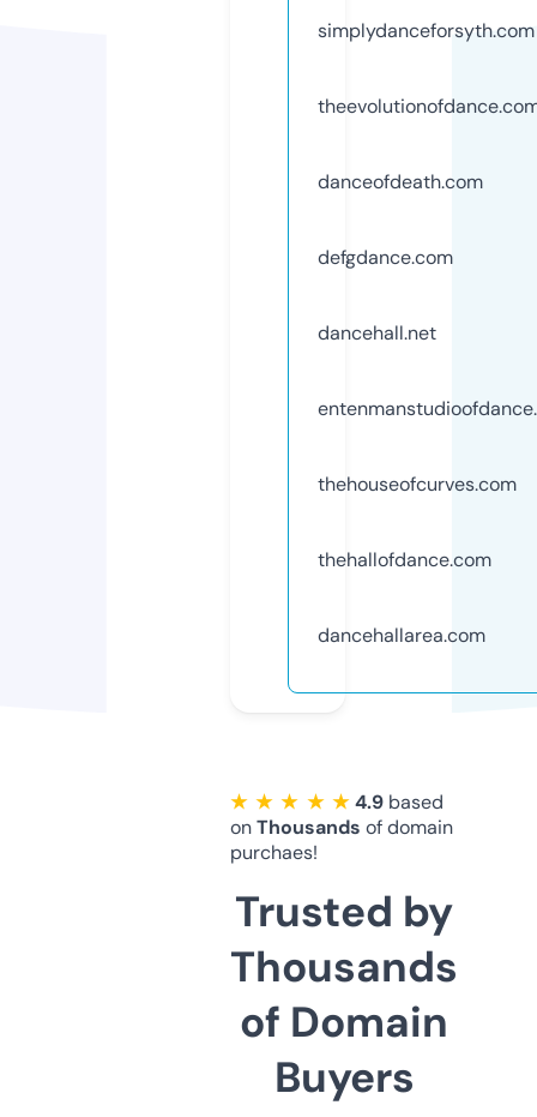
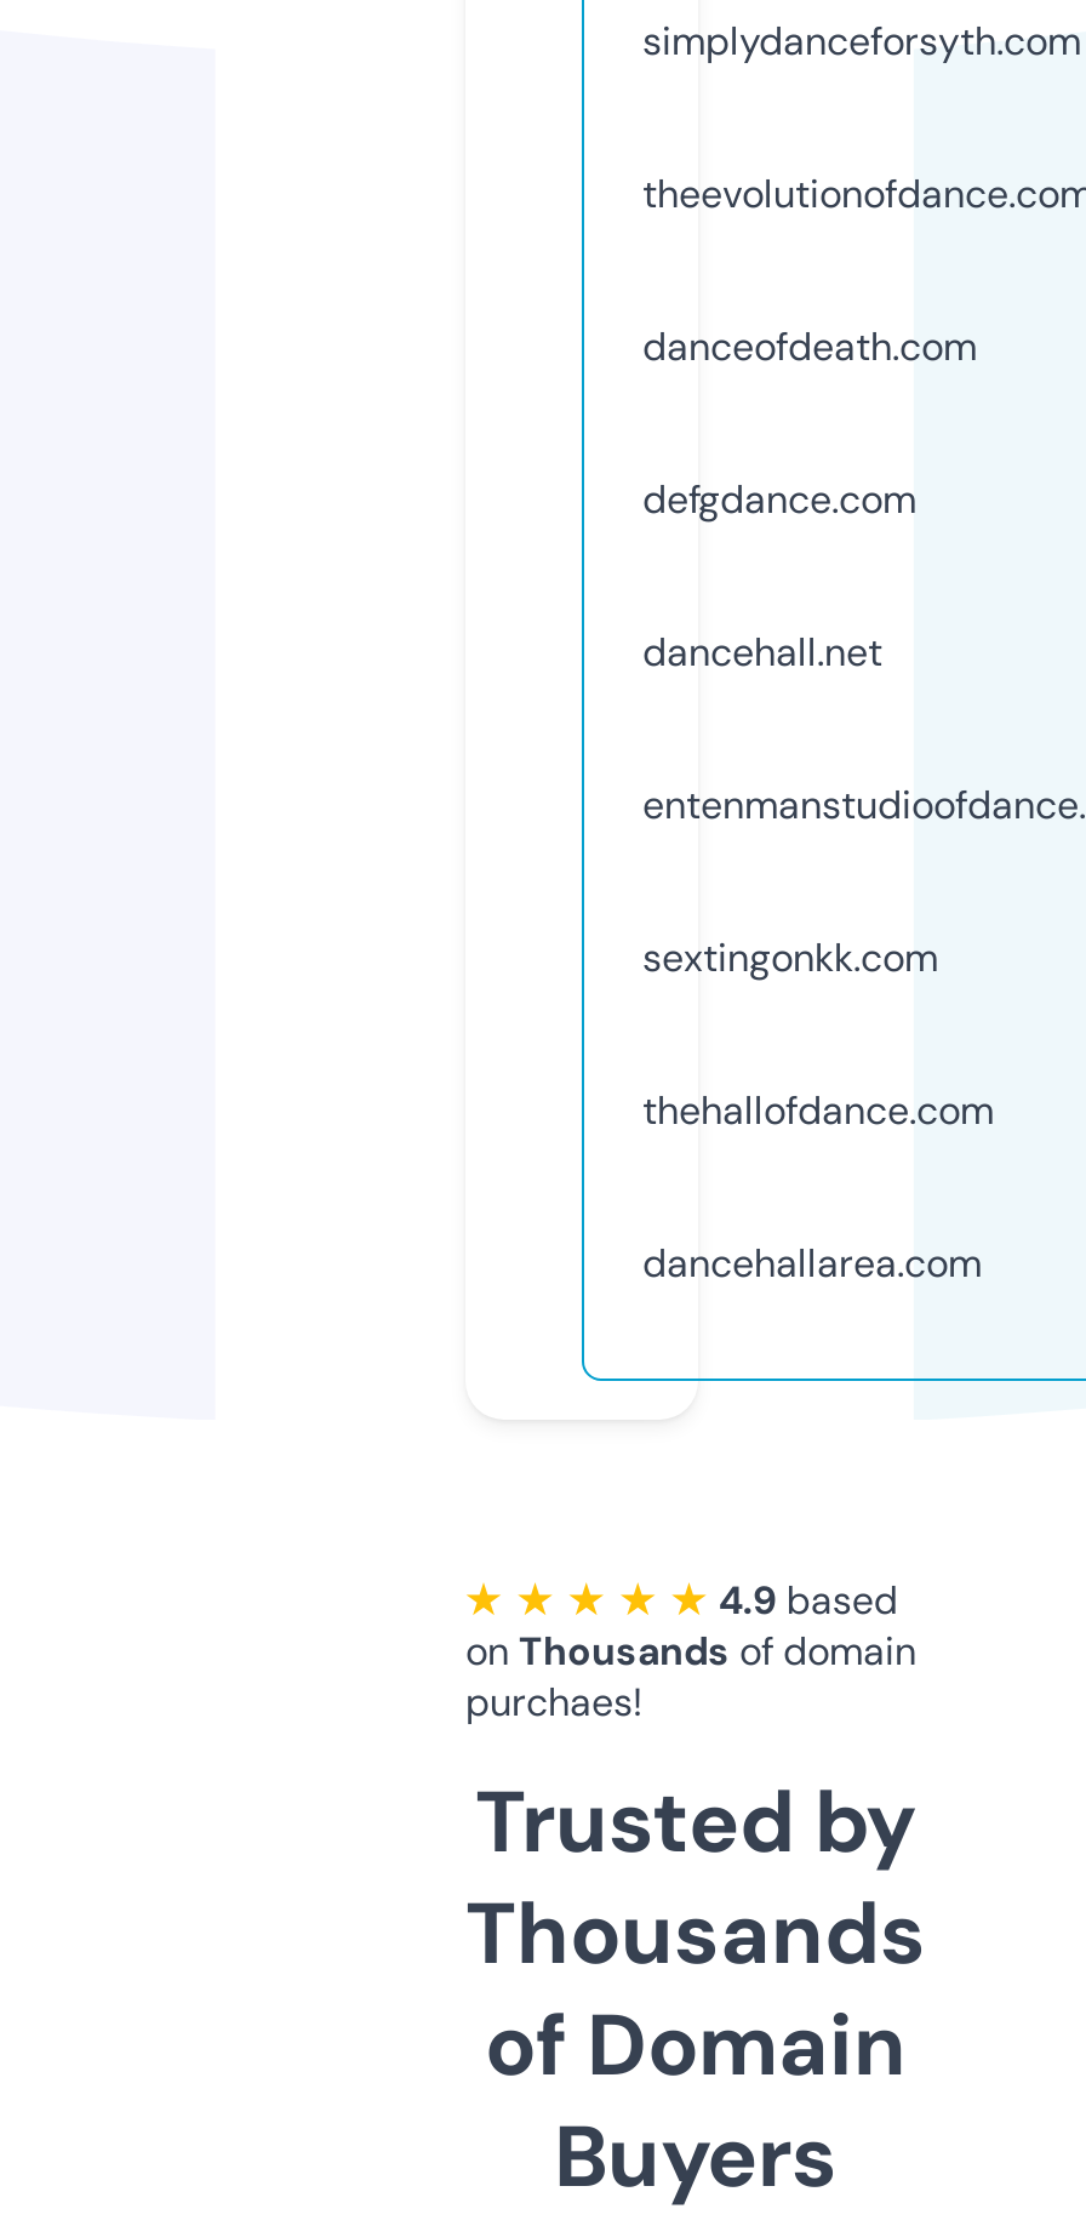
- thehouseofcurves.com
+ sextingonkk.com
